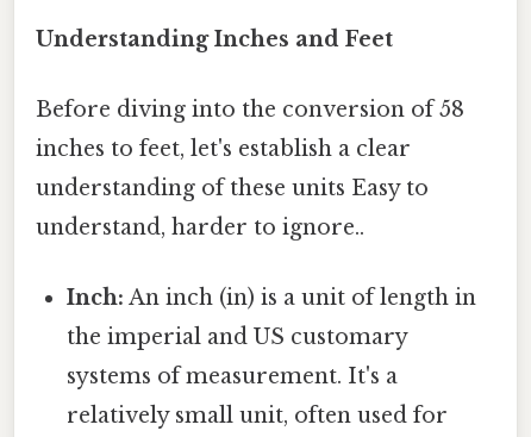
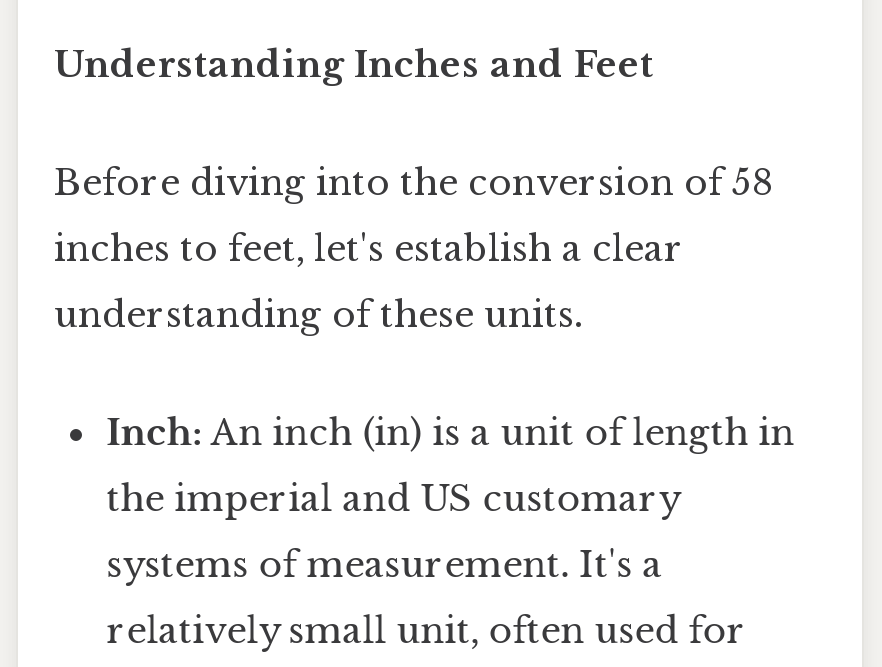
- understanding of these units Easy to
- understand, harder to ignore..
+ understanding of these units.
